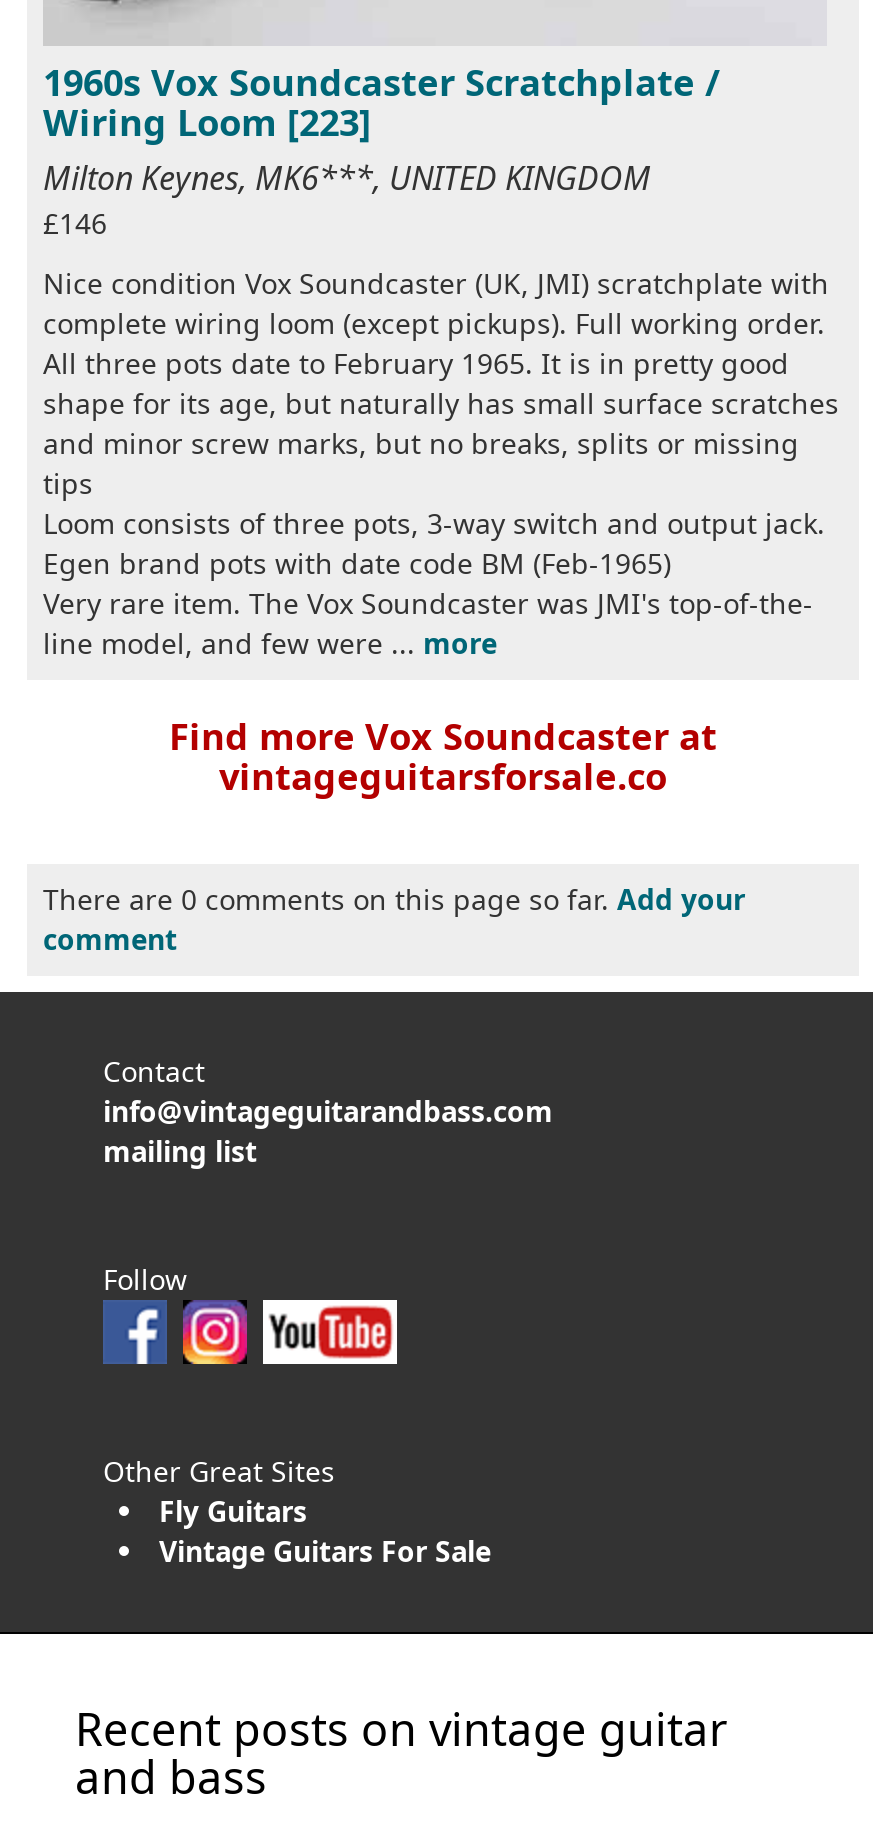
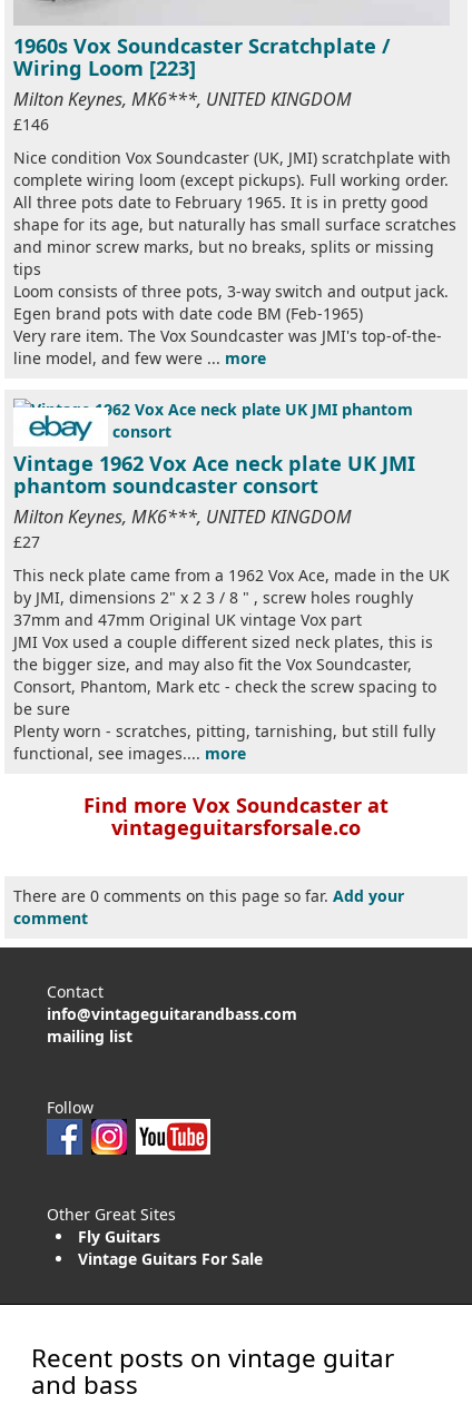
+ [image]
+ Vintage 1962 Vox Ace neck plate UK JMI
+ phantom soundcaster consort
+ Milton Keynes, MK6***, UNITED KINGDOM
+ £27
+ This neck plate came from a 1962 Vox Ace, made in the UK
+ by JMI, dimensions 2" x 2 3 / 8 " , screw holes roughly
+ 37mm and 47mm Original UK vintage Vox part
+ JMI Vox used a couple different sized neck plates, this is
+ the bigger size, and may also fit the Vox Soundcaster,
+ Consort, Phantom, Mark etc - check the screw spacing to
+ be sure
+ Plenty worn - scratches, pitting, tarnishing, but still fully
+ functional, see images.... more
